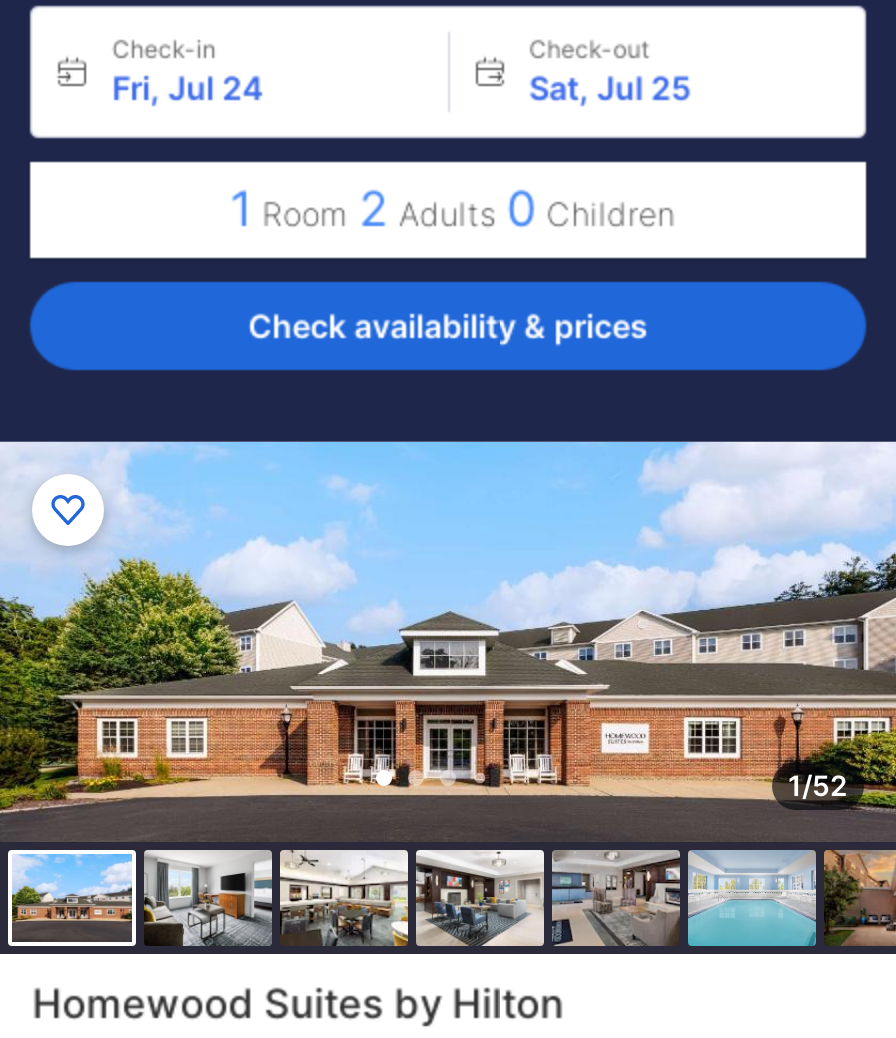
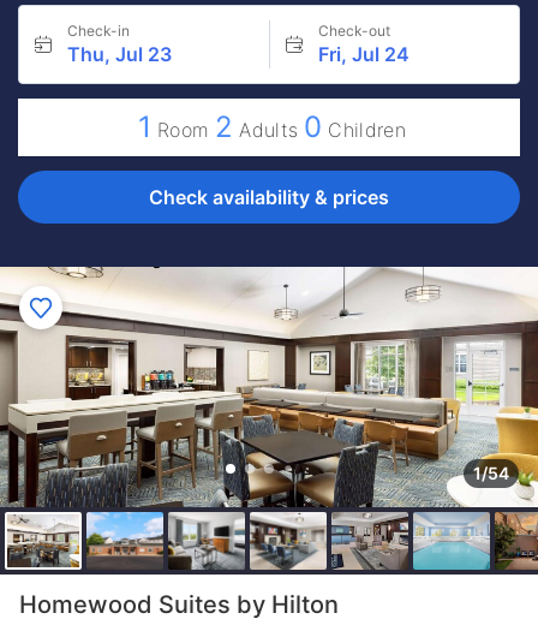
- Fri, Jul 24
+ Thu, Jul 23

- Sat, Jul 25
+ Fri, Jul 24

- [image]
- 1/52
+ [image]
+ 1/54
